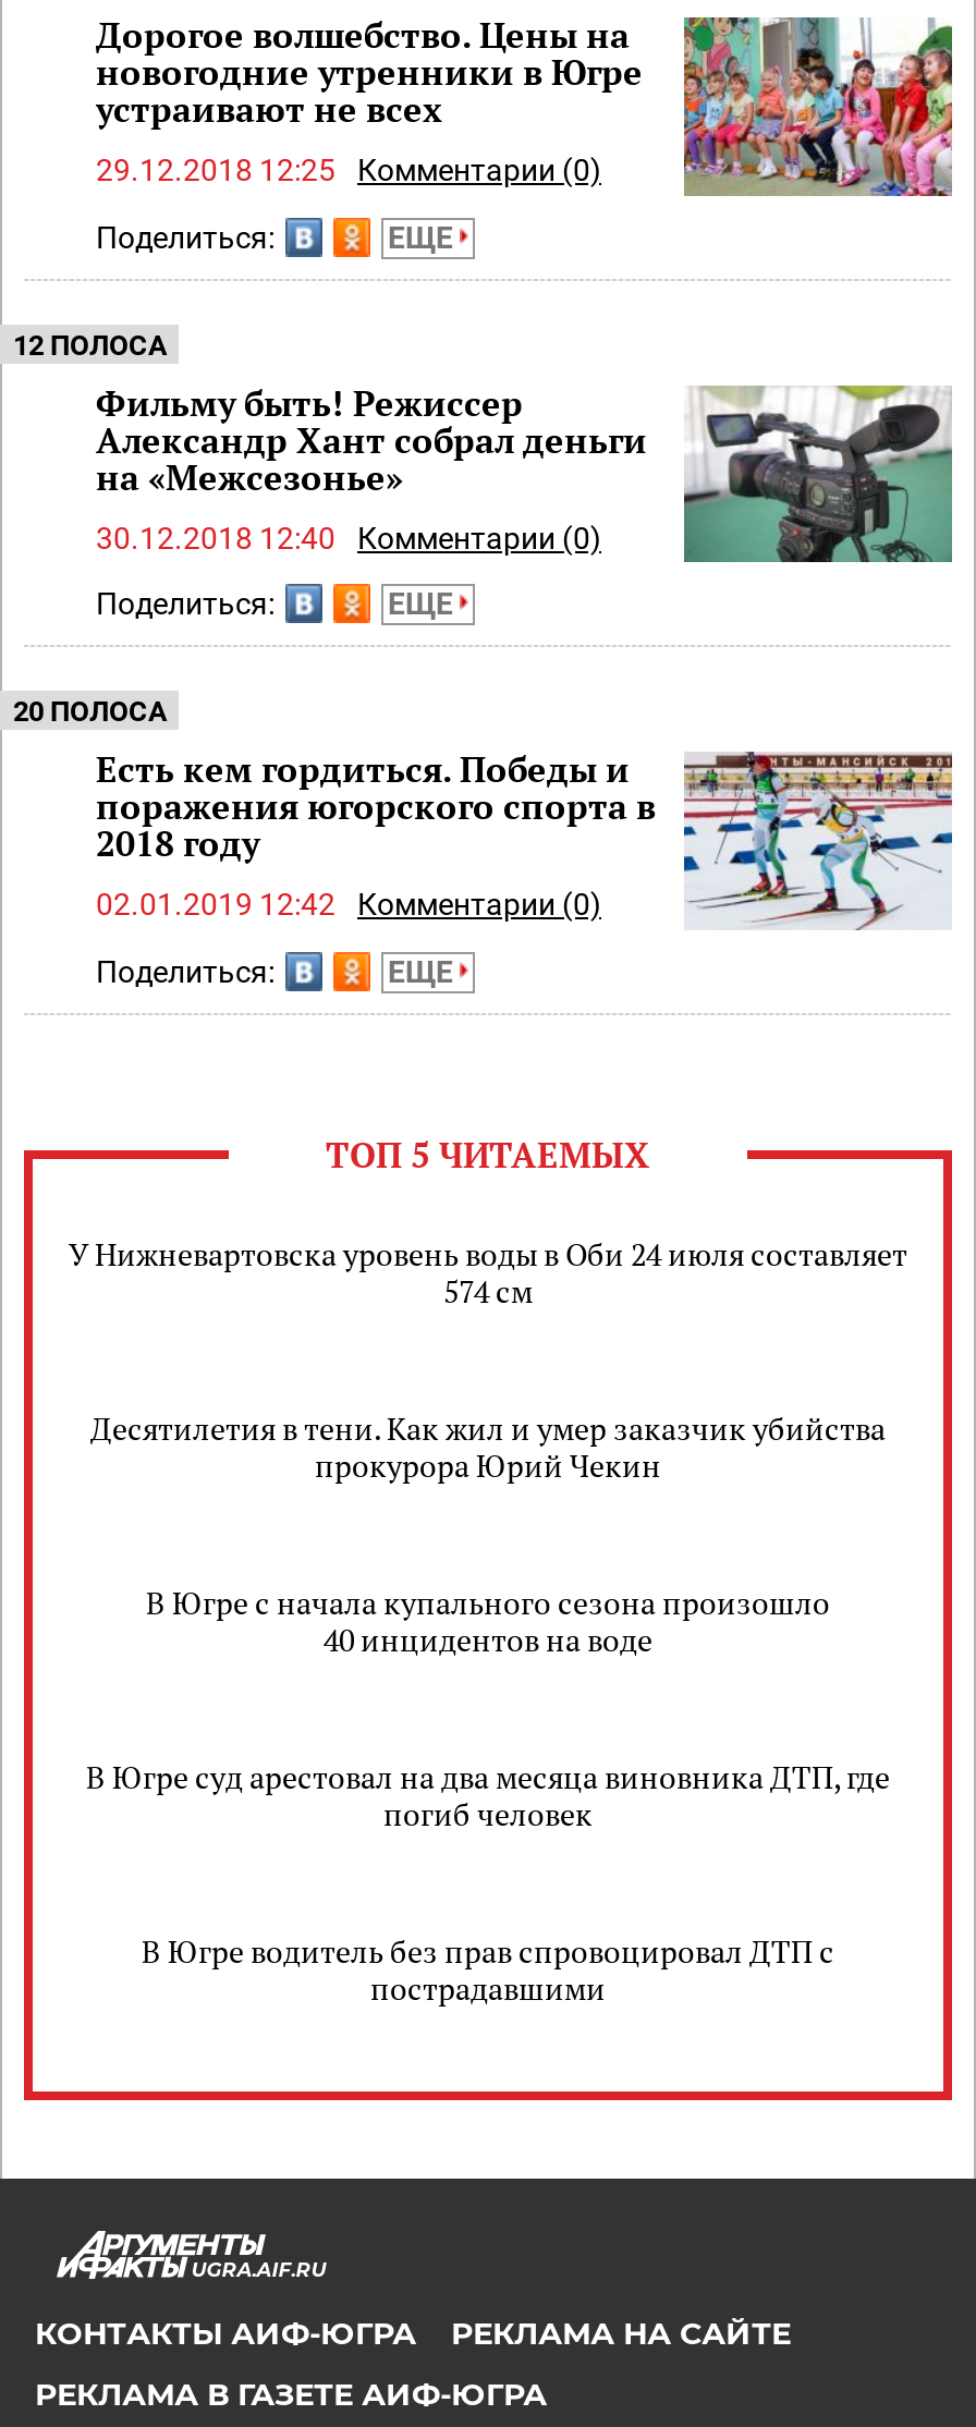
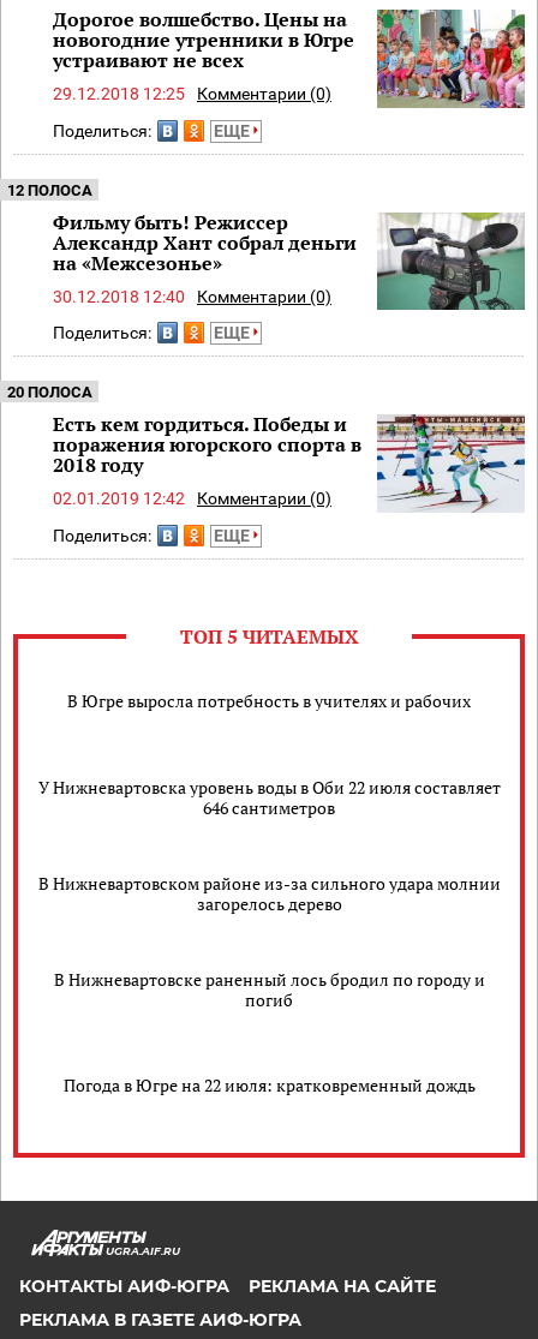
- У Нижневартовска уровень воды в Оби 24 июля составляет
- 574 см
+ В Югре выросла потребность в учителях и рабочих

- Десятилетия в тени. Как жил и умер заказчик убийства
- прокурора Юрий Чекин
+ У Нижневартовска уровень воды в Оби 22 июля составляет
+ 646 сантиметров

- В Югре с начала купального сезона произошло
- 40 инцидентов на воде
+ В Нижневартовском районе из-за сильного удара молнии
+ загорелось дерево

- В Югре суд арестовал на два месяца виновника ДТП, где
- погиб человек
+ В Нижневартовске раненный лось бродил по городу и
+ погиб

- В Югре водитель без прав спровоцировал ДТП с
- пострадавшими
+ Погода в Югре на 22 июля: кратковременный дождь
